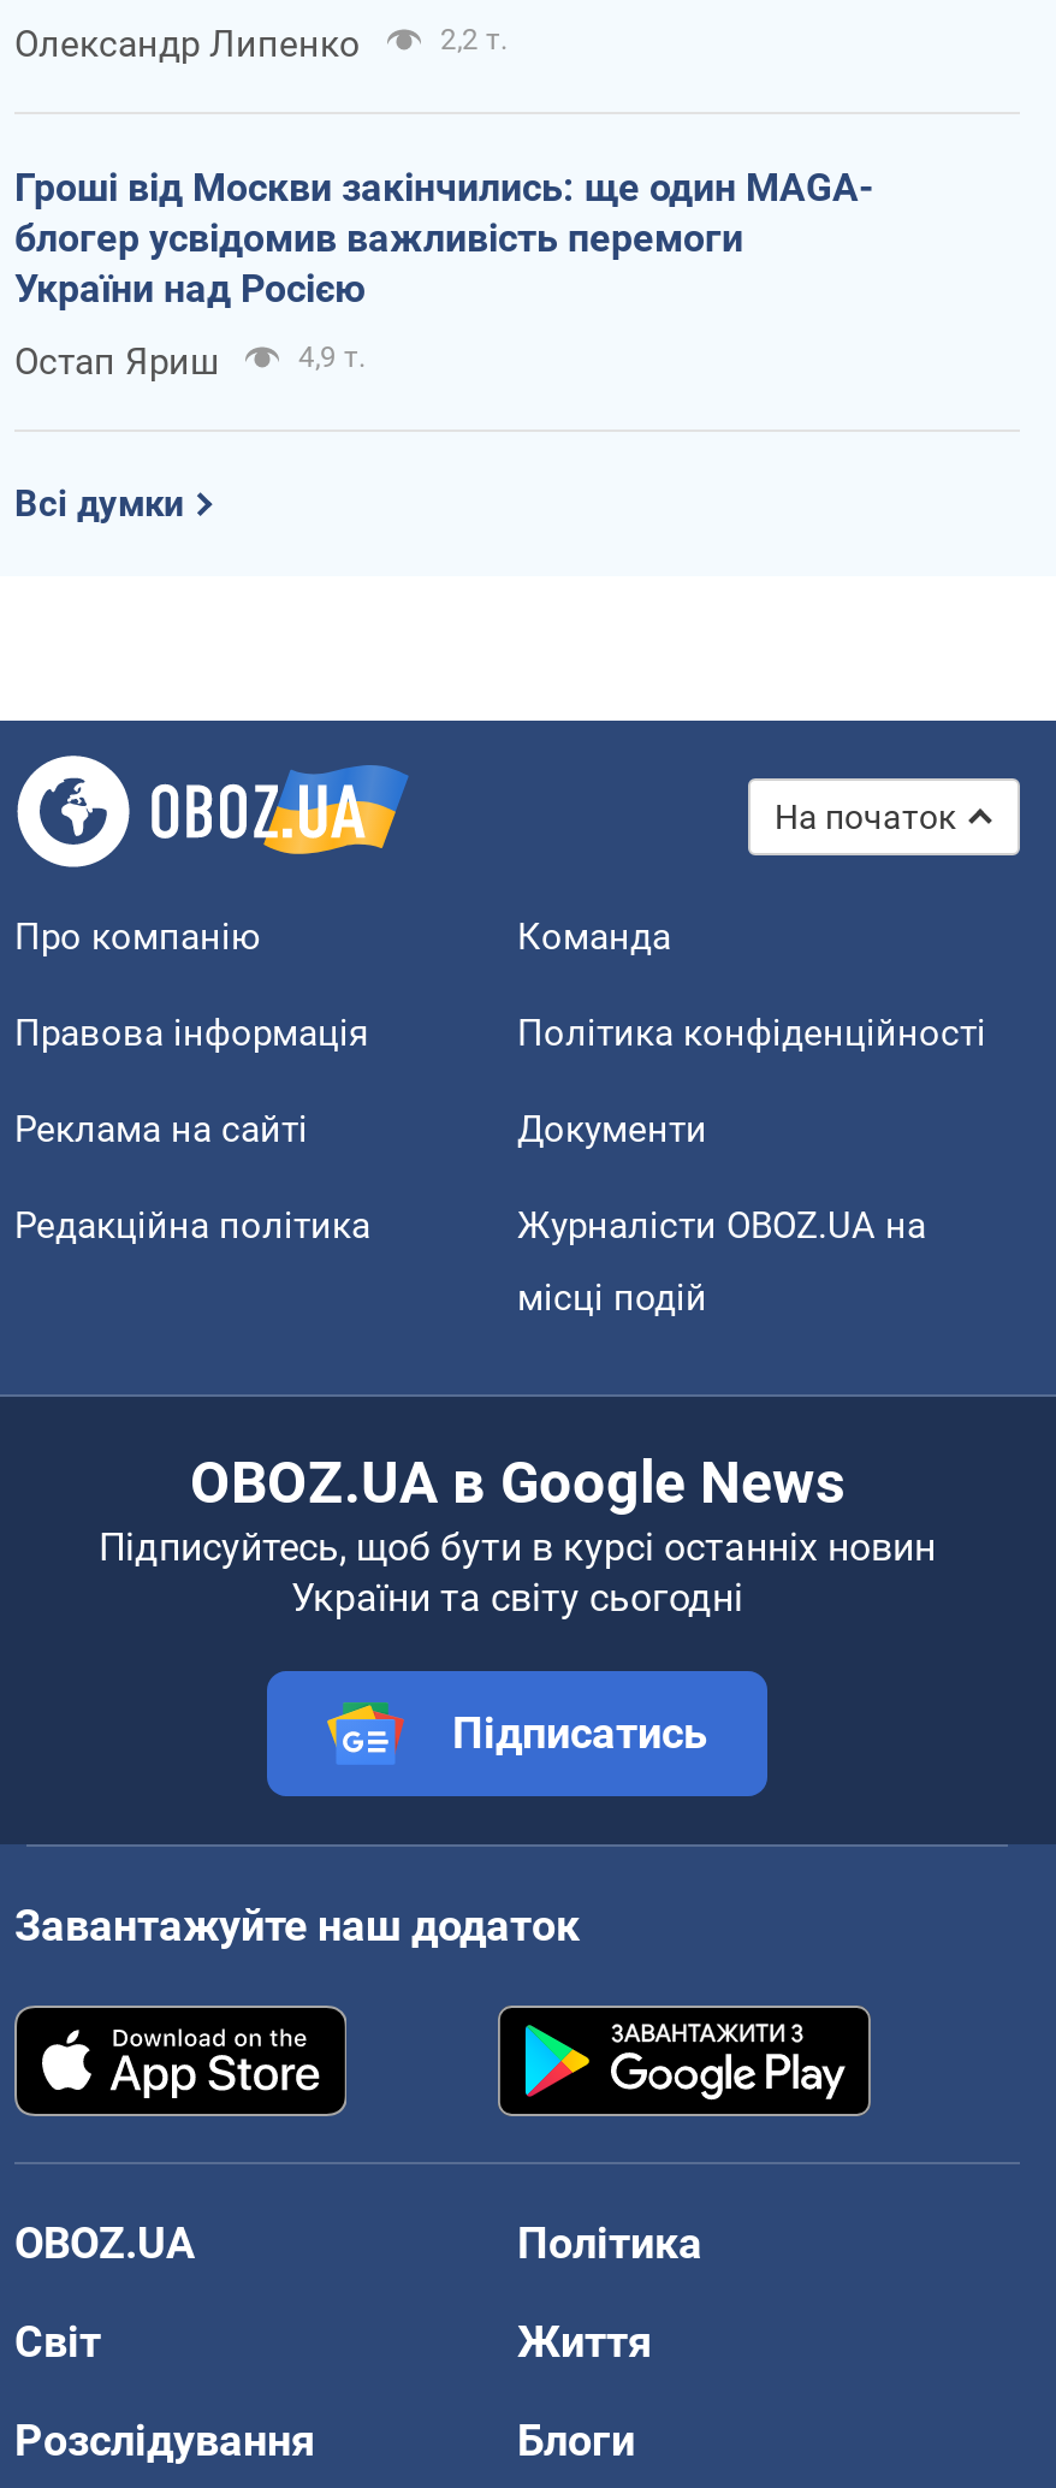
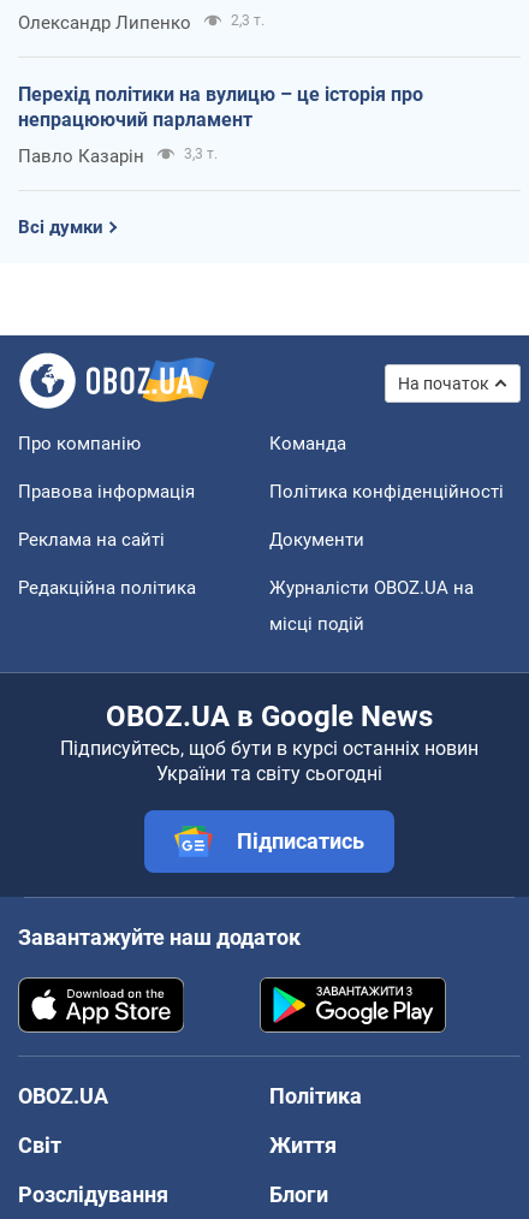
- 2,2 т.
+ 2,3 т.

- Гроші від Москви закінчились: ще один MAGA-
- блогер усвідомив важливість перемоги
- України над Росією
+ Перехід політики на вулицю – це історія про
+ непрацюючий парламент

- Остап Яриш
- 4,9 т.
+ Павло Казарін
+ 3,3 т.
